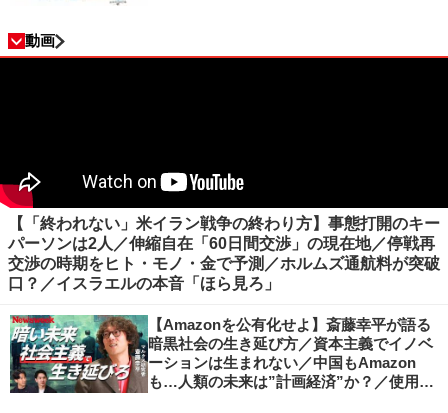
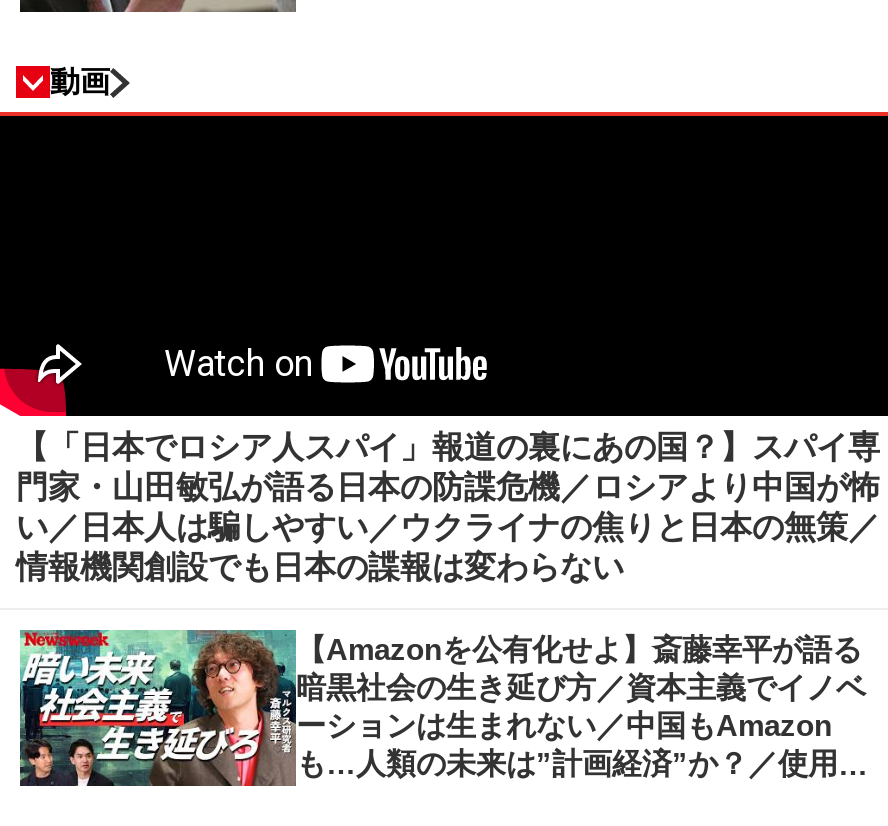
- 【「終われない」米イラン戦争の終わり方】事態打開のキー
- パーソンは2人／伸縮自在「60日間交渉」の現在地／停戦再
- 交渉の時期をヒト・モノ・金で予測／ホルムズ通航料が突破
- 口？／イスラエルの本音「ほら見ろ」
+ 【「日本でロシア人スパイ」報道の裏にあの国？】スパイ専
+ 門家・山田敏弘が語る日本の防諜危機／ロシアより中国が怖
+ い／日本人は騙しやすい／ウクライナの焦りと日本の無策／
+ 情報機関創設でも日本の諜報は変わらない
